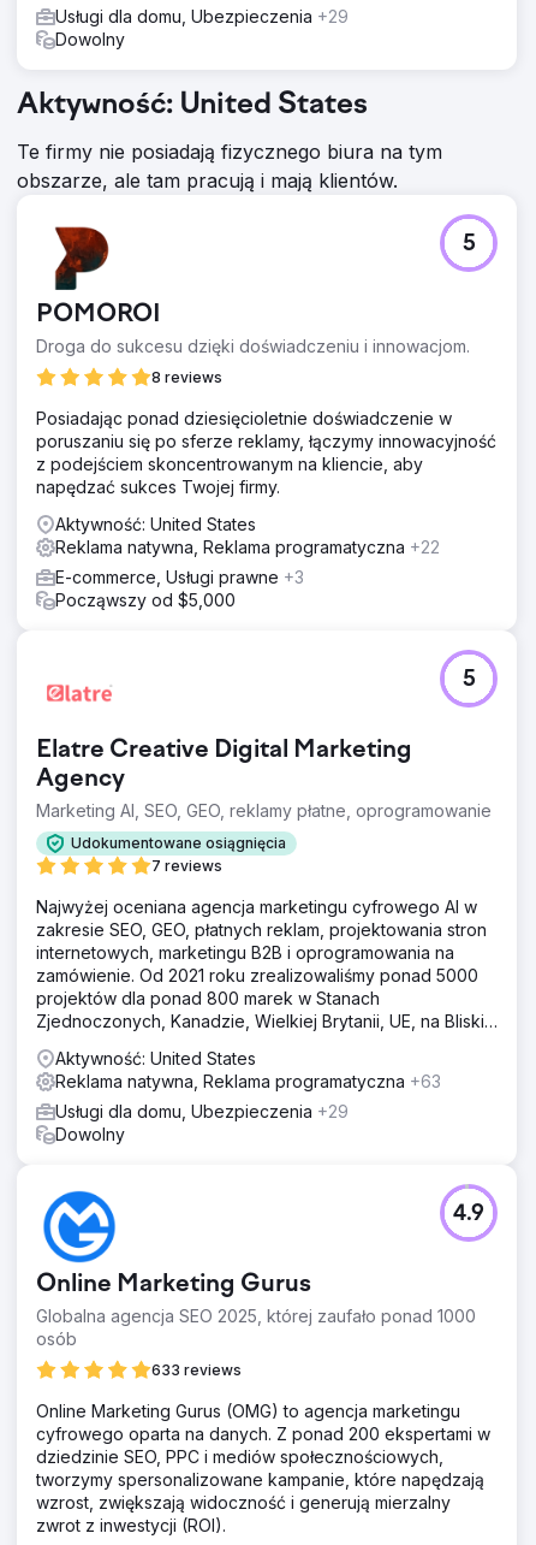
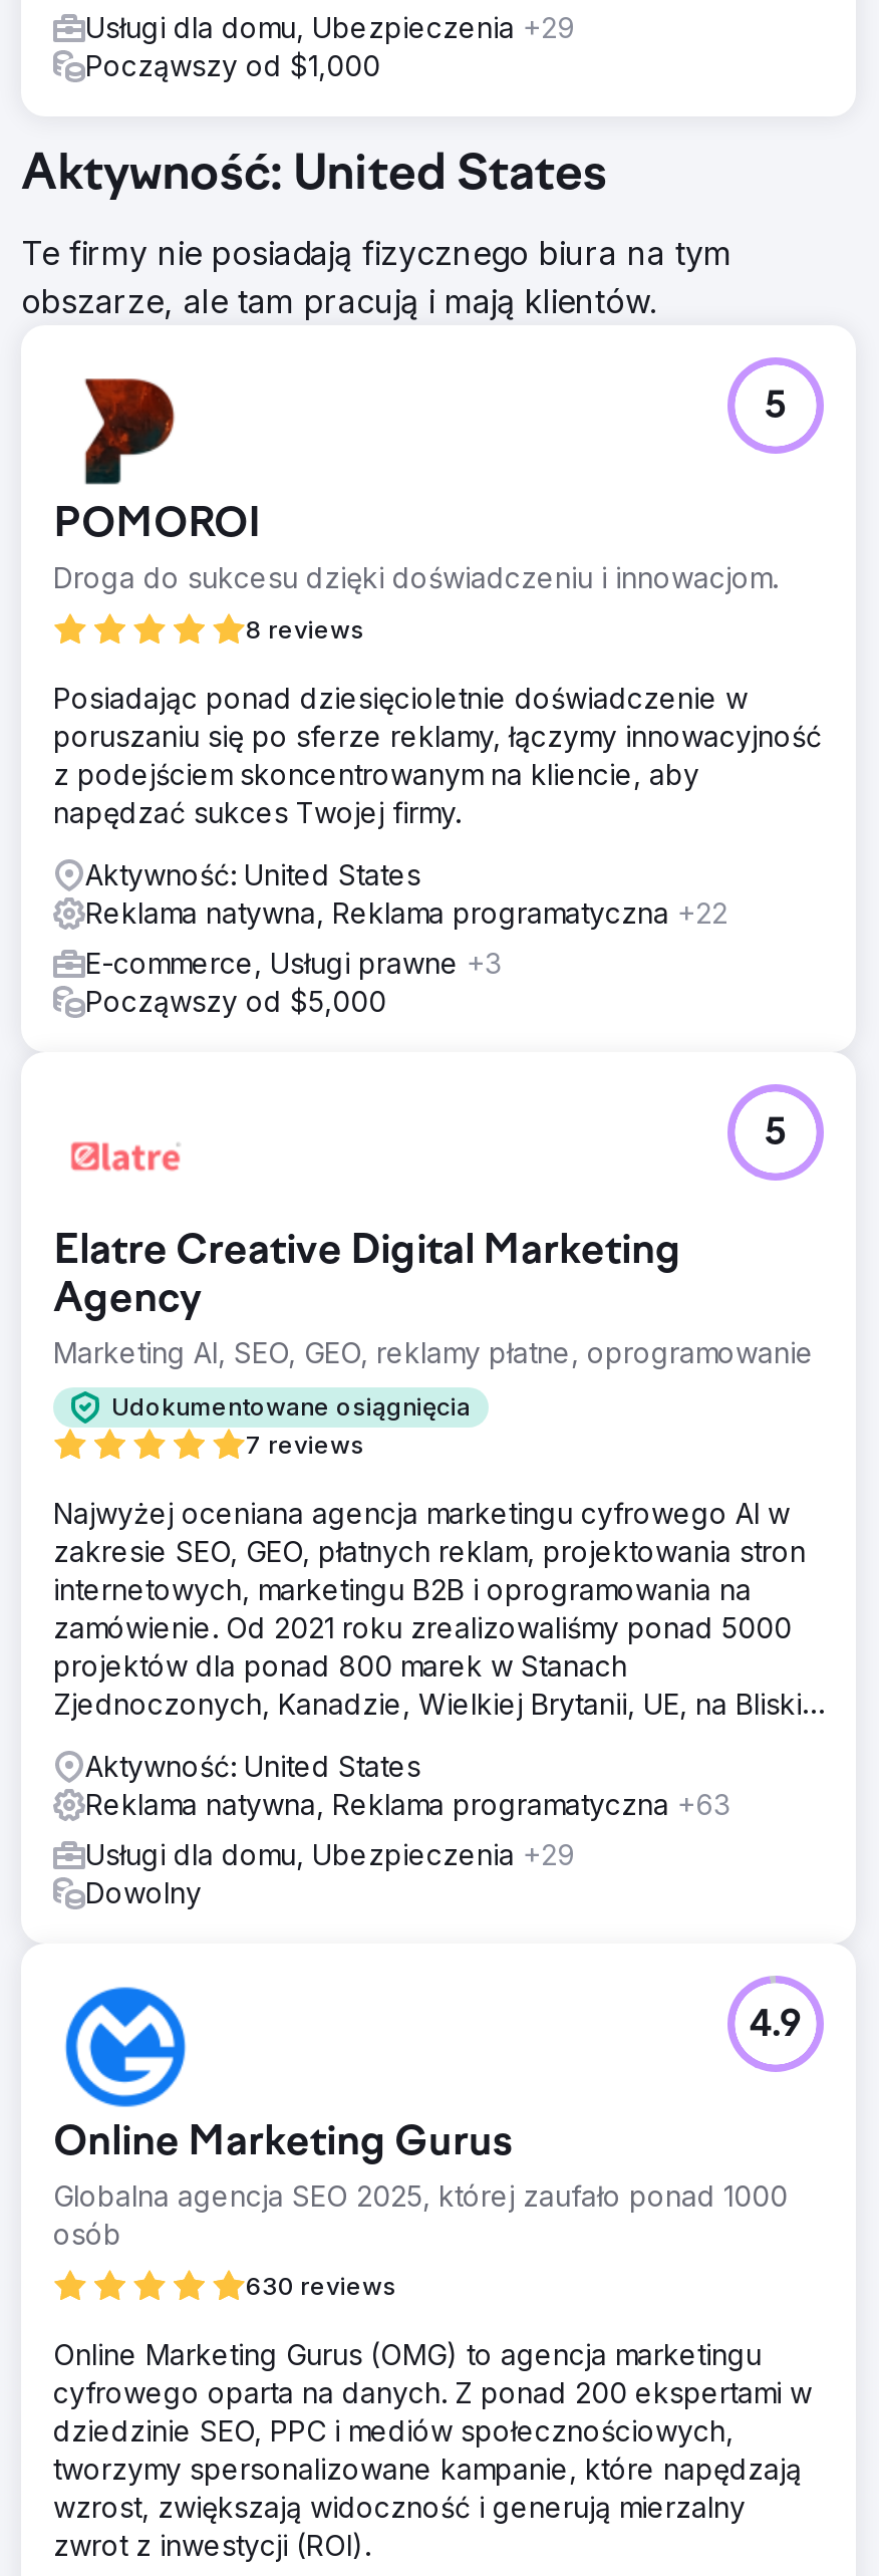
- Dowolny
+ Począwszy od $1,000

- 633 reviews
+ 630 reviews
